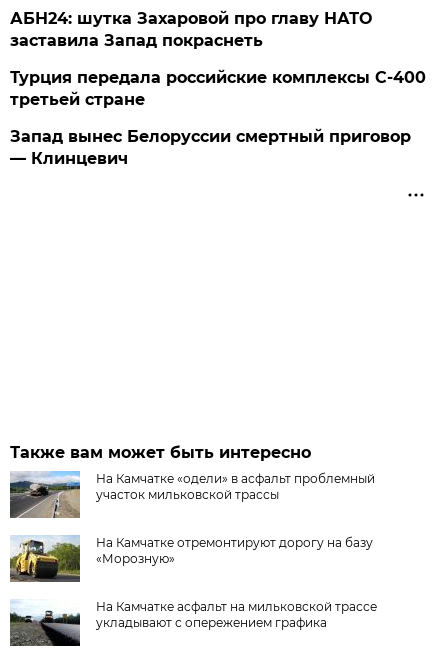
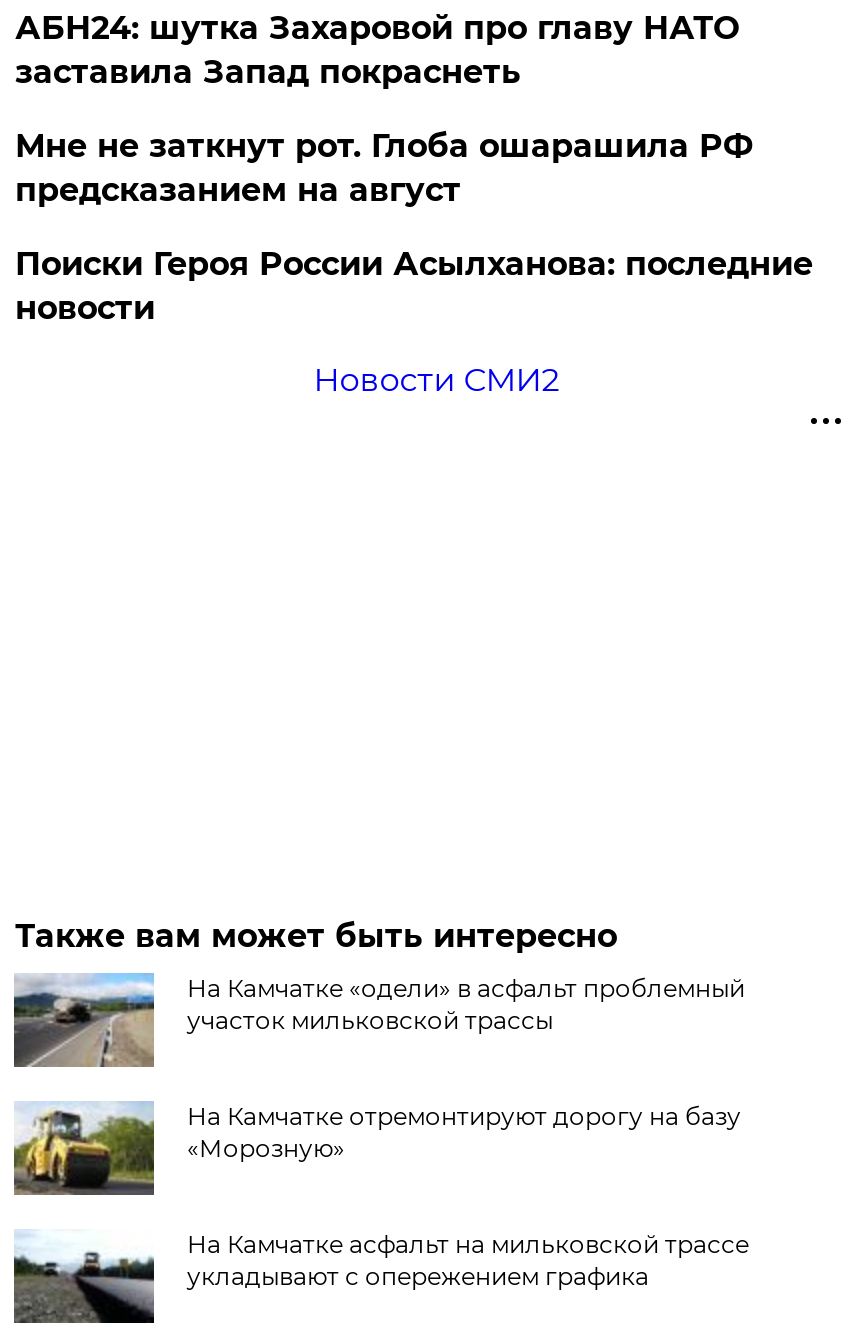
- Турция передала российские комплексы С-400
- третьей стране
- Запад вынес Белоруссии смертный приговор
- — Клинцевич
+ Мне не заткнут рот. Глоба ошарашила РФ
+ предсказанием на август
+ Поиски Героя России Асылханова: последние
+ новости
+ Новости СМИ2
